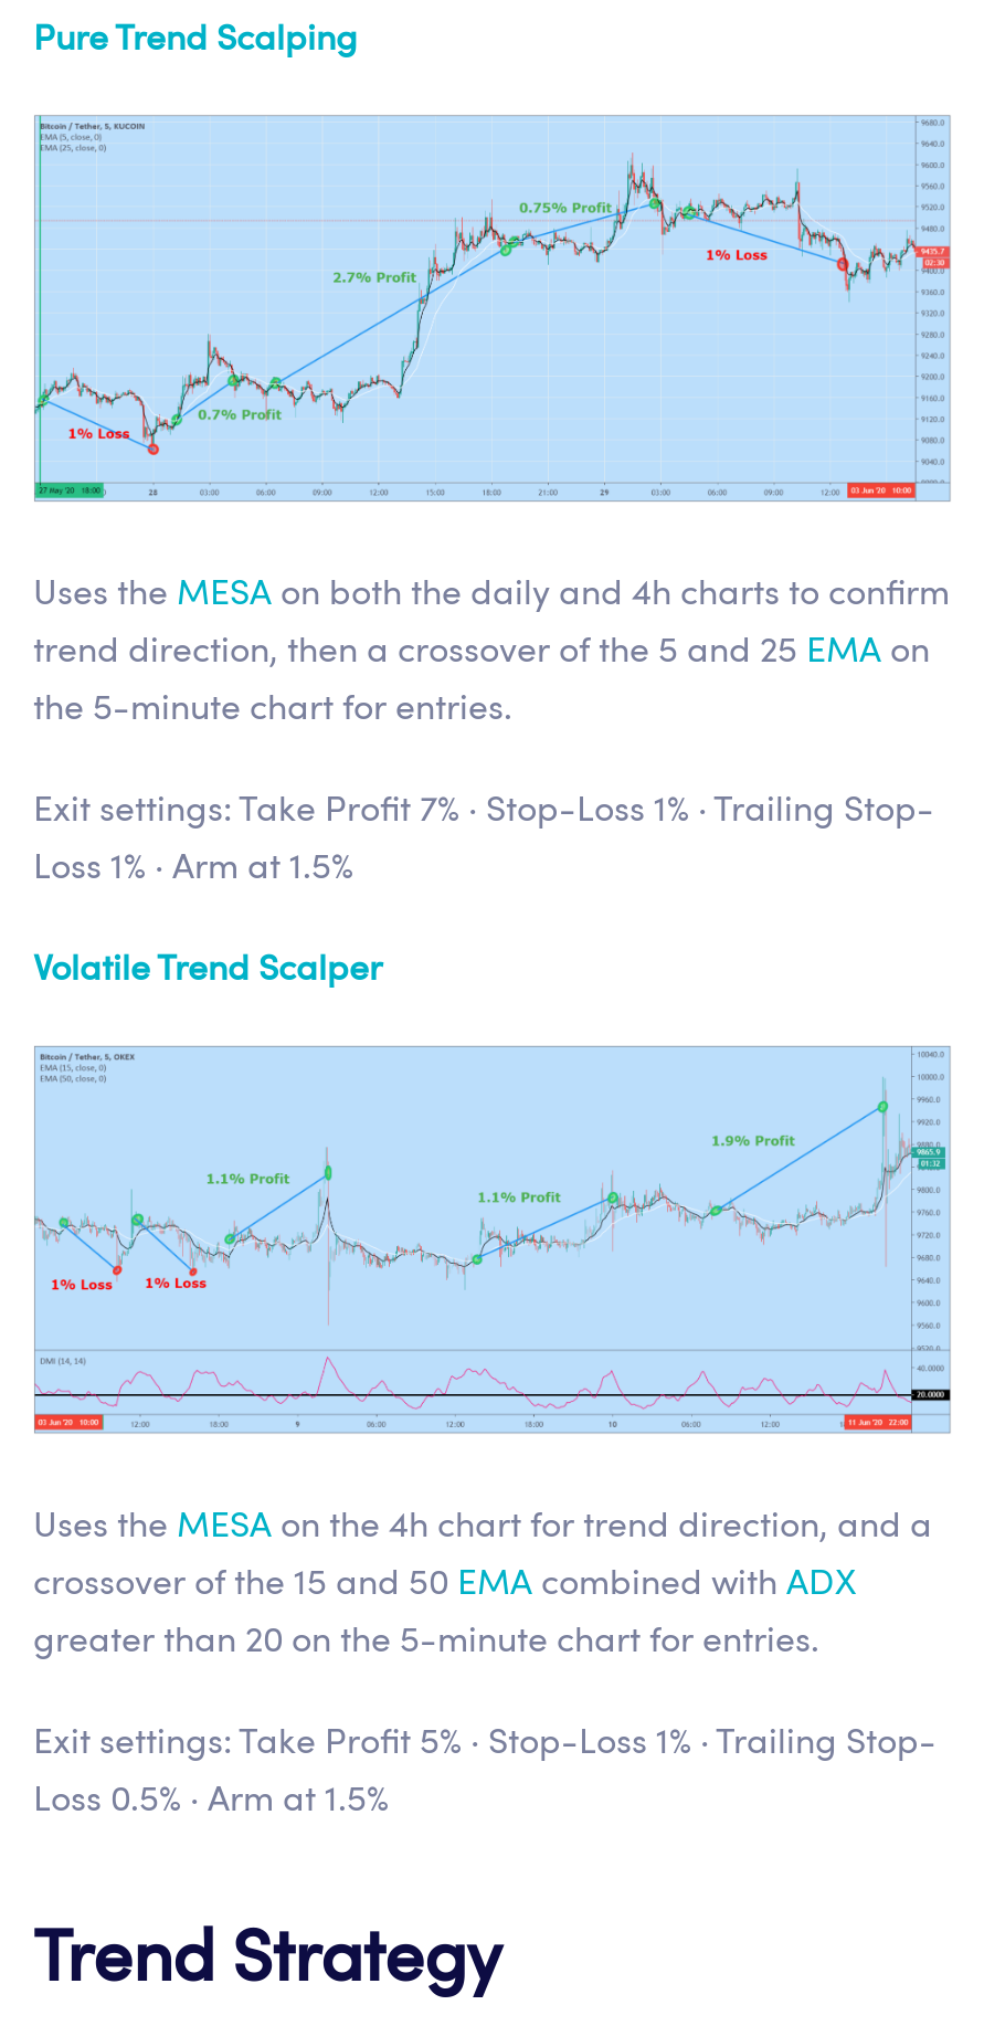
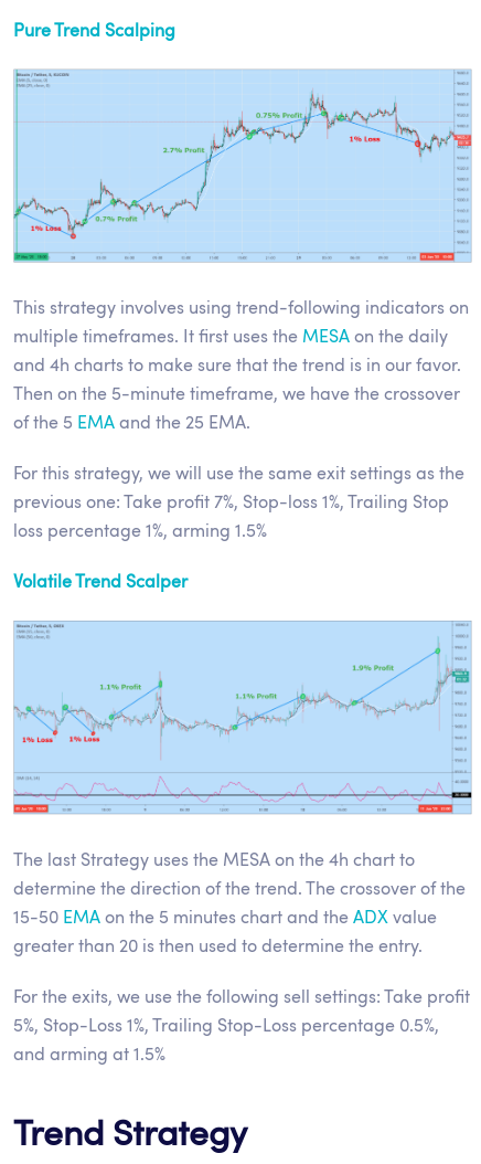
- Uses the MESA on both the daily and 4h charts to confirm
- trend direction, then a crossover of the 5 and 25 EMA on
- the 5-minute chart for entries.
- Exit settings: Take Profit 7% · Stop-Loss 1% · Trailing Stop-
- Loss 1% · Arm at 1.5%
+ This strategy involves using trend-following indicators on
+ multiple timeframes. It first uses the MESA on the daily
+ and 4h charts to make sure that the trend is in our favor.
+ Then on the 5-minute timeframe, we have the crossover
+ of the 5 EMA and the 25 EMA.
+ For this strategy, we will use the same exit settings as the
+ previous one: Take profit 7%, Stop-loss 1%, Trailing Stop
+ loss percentage 1%, arming 1.5%

- Uses the MESA on the 4h chart for trend direction, and a
- crossover of the 15 and 50 EMA combined with ADX
- greater than 20 on the 5-minute chart for entries.
- Exit settings: Take Profit 5% · Stop-Loss 1% · Trailing Stop-
- Loss 0.5% · Arm at 1.5%
+ The last Strategy uses the MESA on the 4h chart to
+ determine the direction of the trend. The crossover of the
+ 15-50 EMA on the 5 minutes chart and the ADX value
+ greater than 20 is then used to determine the entry.
+ For the exits, we use the following sell settings: Take profit
+ 5%, Stop-Loss 1%, Trailing Stop-Loss percentage 0.5%,
+ and arming at 1.5%
